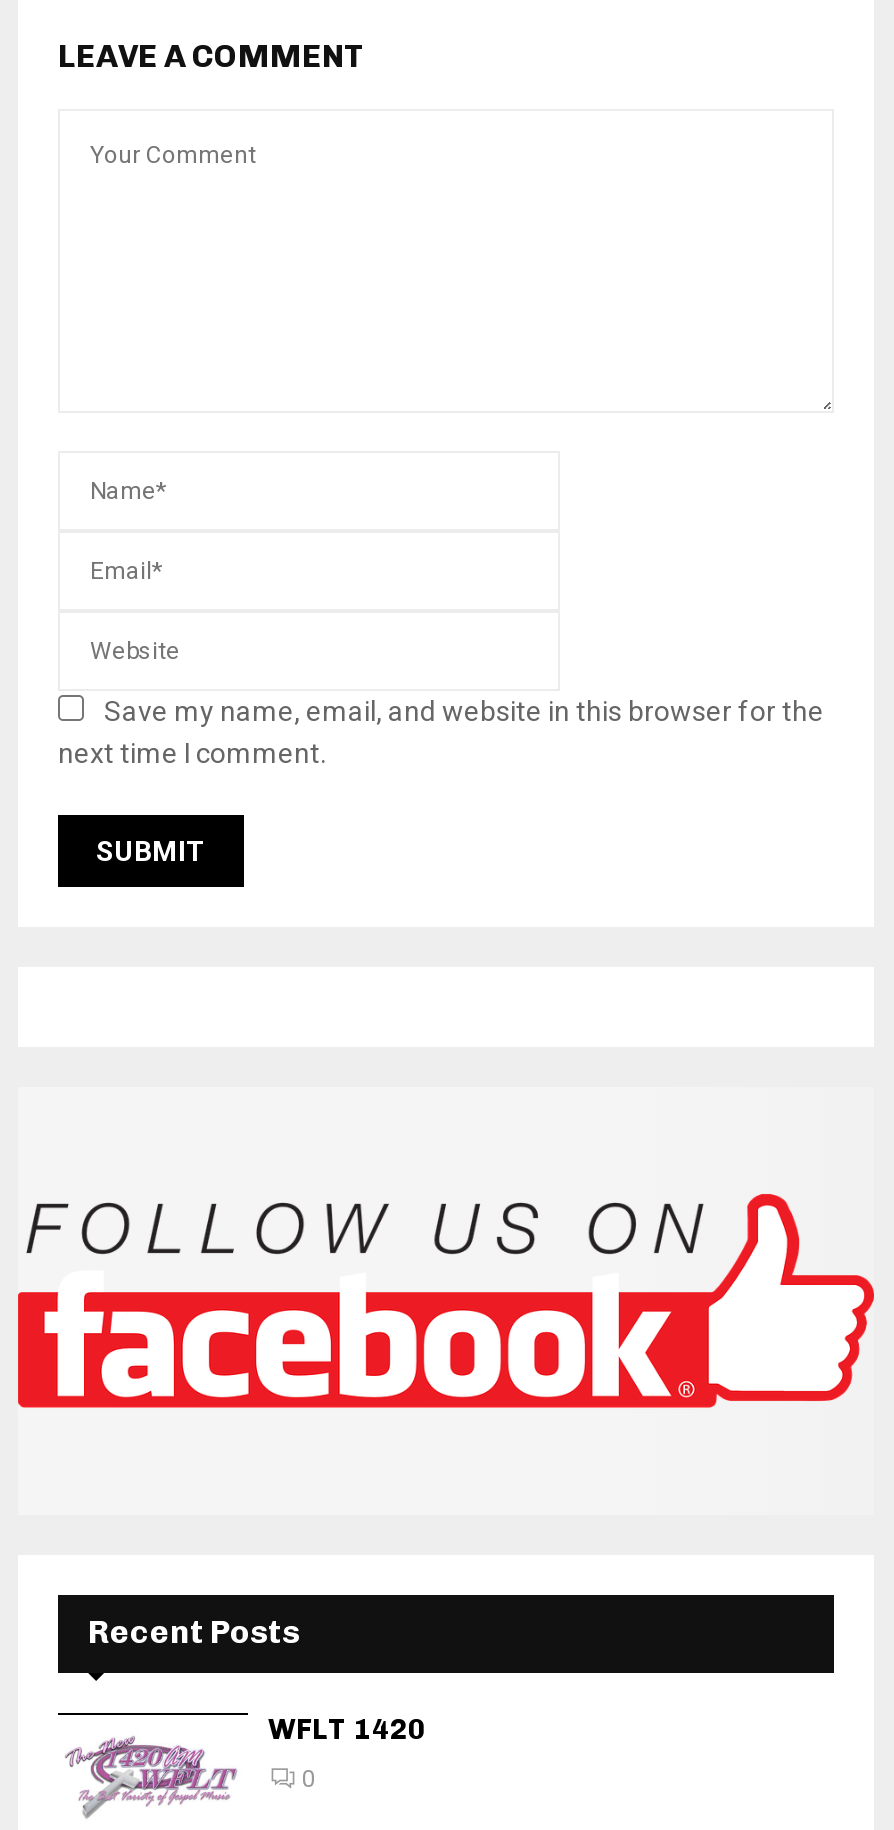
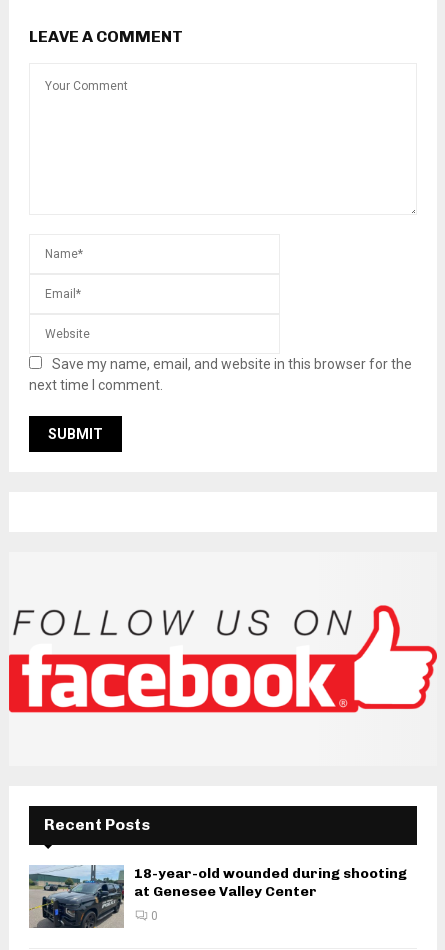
- [image]
- WFLT 1420
+ [image]
+ 18-year-old wounded during shooting
+ at Genesee Valley Center
